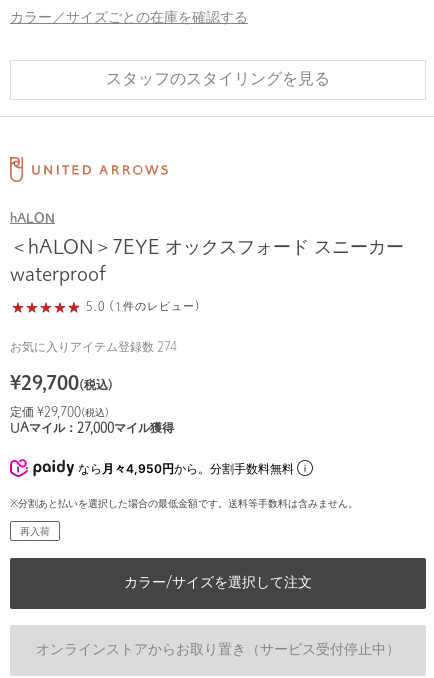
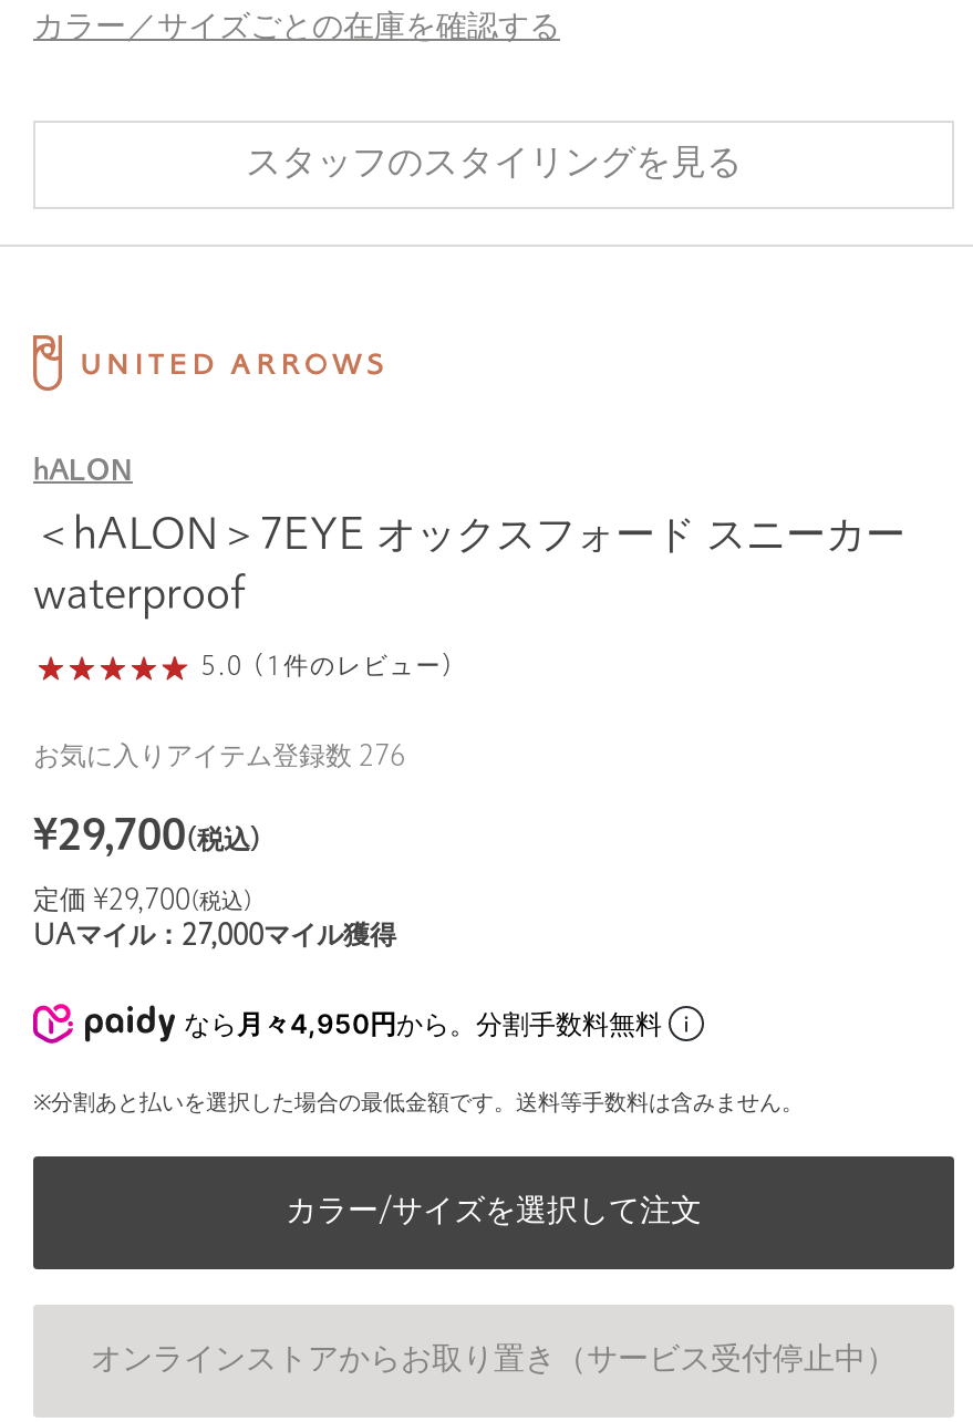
- お気に入りアイテム登録数274
+ お気に入りアイテム登録数276

- 再入荷
